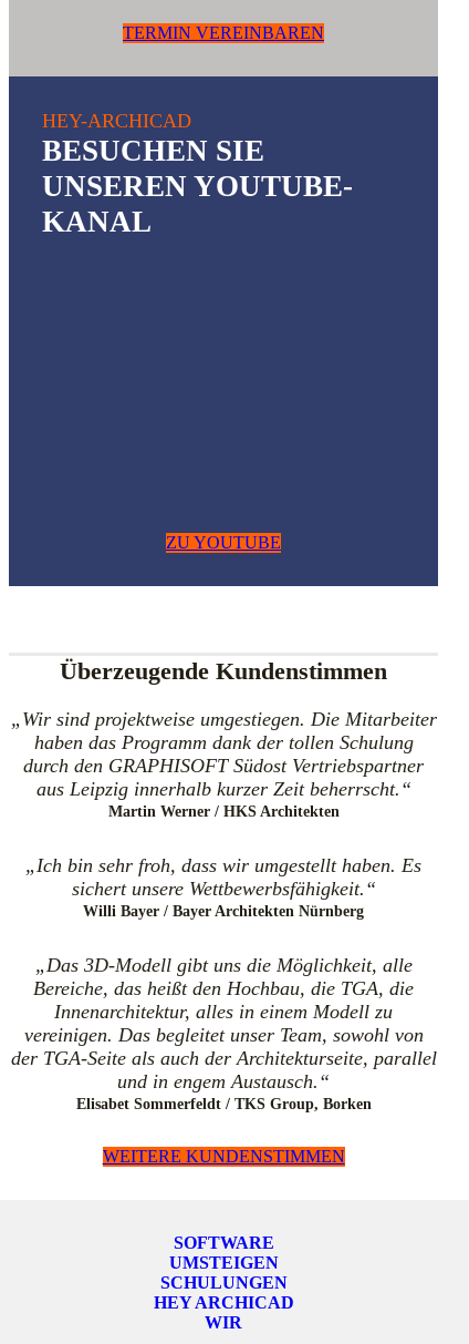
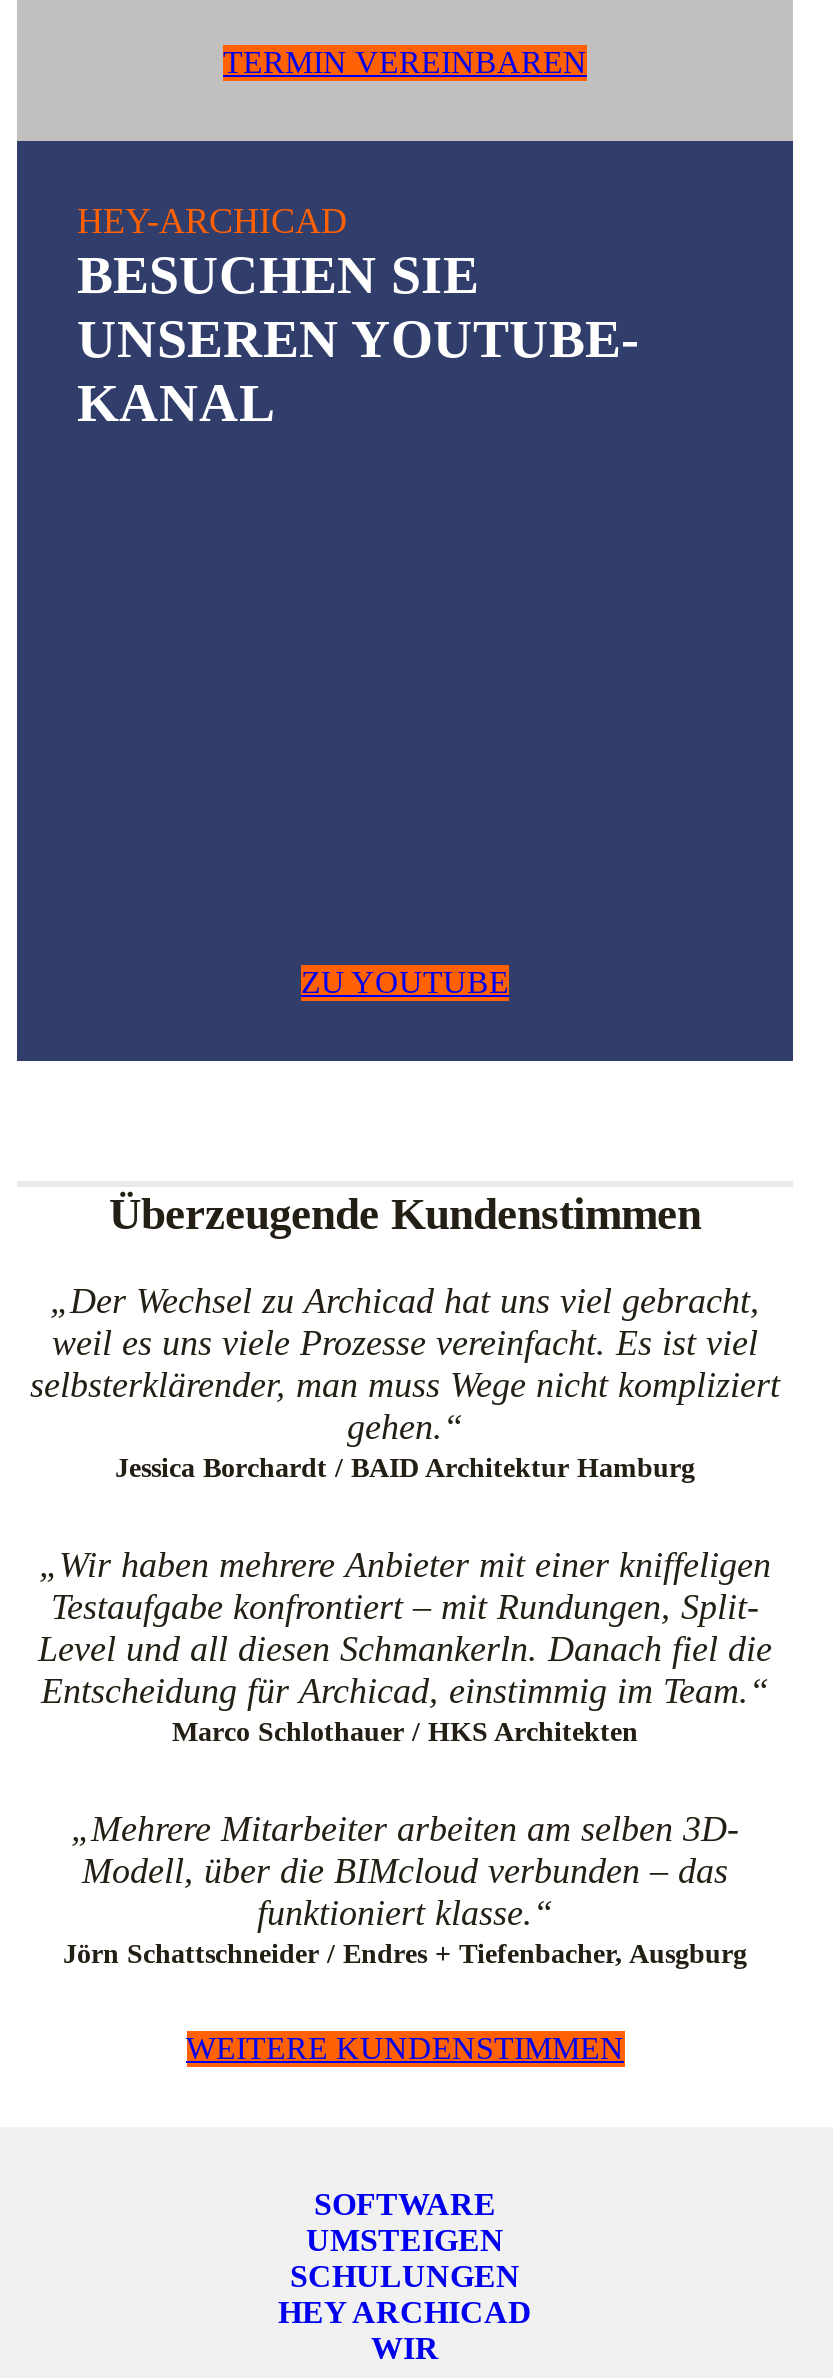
- „Wir sind projektweise umgestiegen. Die Mitarbeiter
- haben das Programm dank der tollen Schulung
- durch den GRAPHISOFT Südost Vertriebspartner
- aus Leipzig innerhalb kurzer Zeit beherrscht.“
- Martin Werner / HKS Architekten
+ „Der Wechsel zu Archicad hat uns viel gebracht,
+ weil es uns viele Prozesse vereinfacht. Es ist viel
+ selbsterklärender, man muss Wege nicht kompliziert
+ gehen.“
+ Jessica Borchardt / BAID Architektur Hamburg

- „Ich bin sehr froh, dass wir umgestellt haben. Es
- sichert unsere Wettbewerbsfähigkeit.“
- Willi Bayer / Bayer Architekten Nürnberg
+ „Wir haben mehrere Anbieter mit einer kniffeligen
+ Testaufgabe konfrontiert – mit Rundungen, Split-
+ Level und all diesen Schmankerln. Danach fiel die
+ Entscheidung für Archicad, einstimmig im Team.“
+ Marco Schlothauer / HKS Architekten

- „Das 3D-Modell gibt uns die Möglichkeit, alle
- Bereiche, das heißt den Hochbau, die TGA, die
- Innenarchitektur, alles in einem Modell zu
- vereinigen. Das begleitet unser Team, sowohl von
- der TGA-Seite als auch der Architekturseite, parallel
- und in engem Austausch.“
- Elisabet Sommerfeldt / TKS Group, Borken
+ „Mehrere Mitarbeiter arbeiten am selben 3D-
+ Modell, über die BIMcloud verbunden – das
+ funktioniert klasse.“
+ Jörn Schattschneider / Endres + Tiefenbacher, Ausgburg
